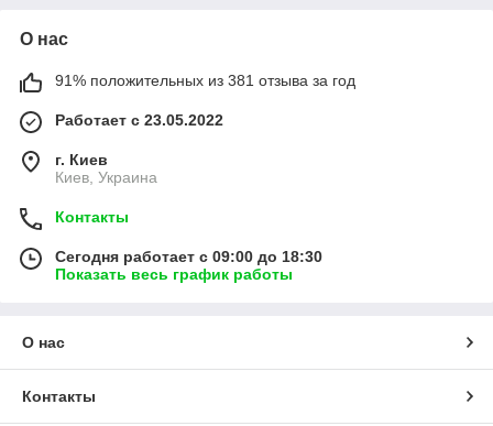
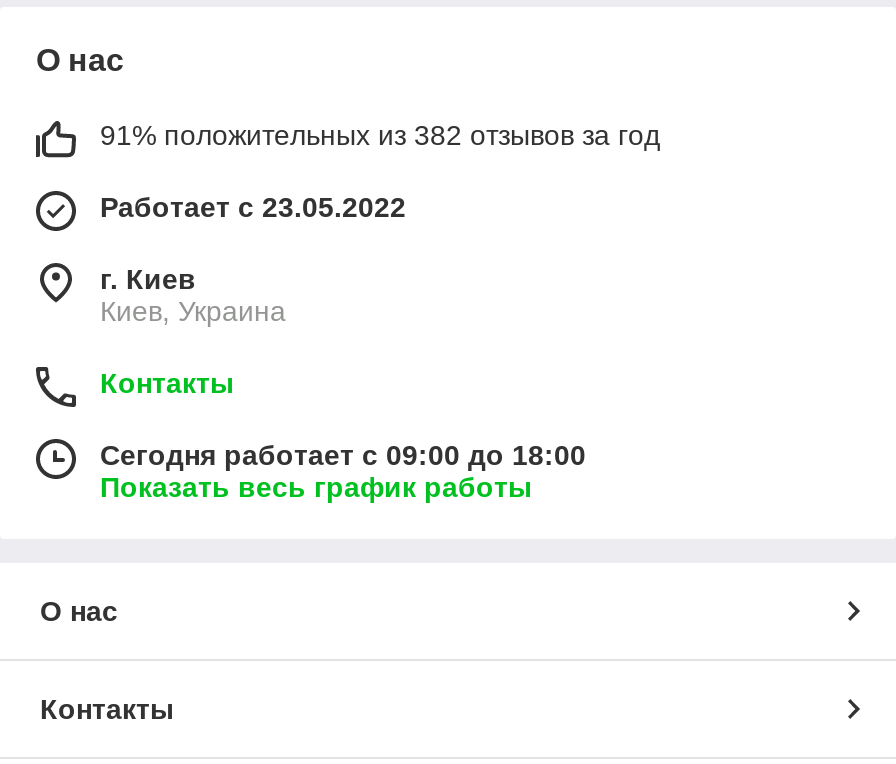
- 91% положительных из 381 отзыва за год
+ 91% положительных из 382 отзывов за год

- Сегодня работает с 09:00 до 18:30
+ Сегодня работает с 09:00 до 18:00
